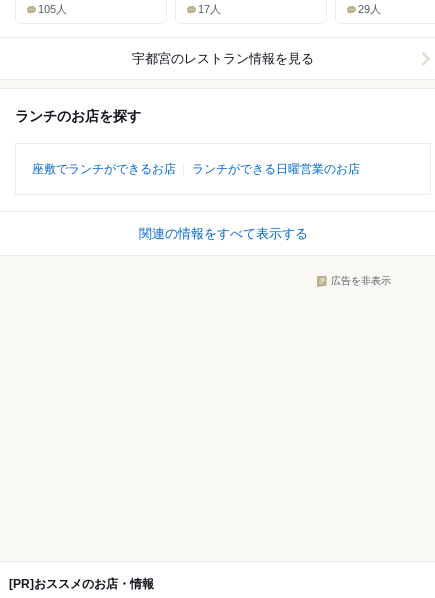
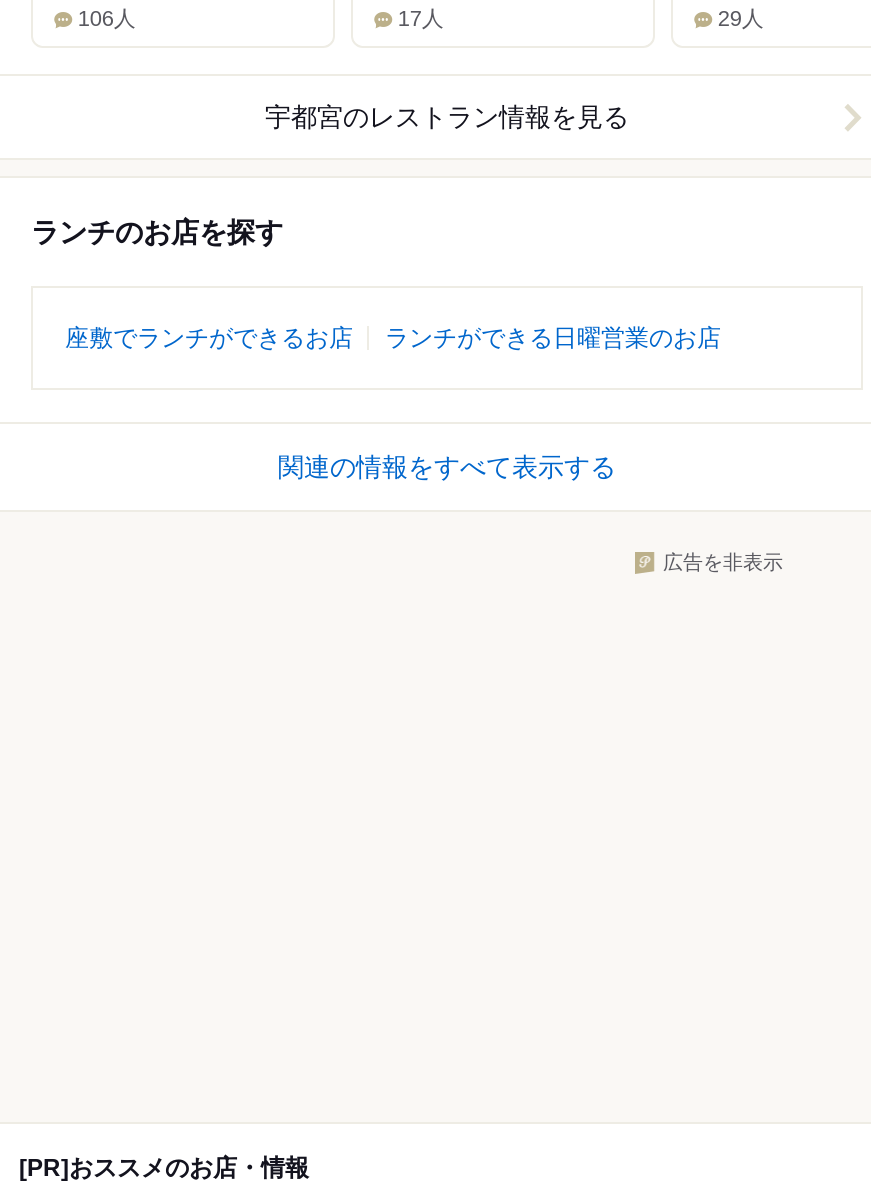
- 105人
+ 106人
